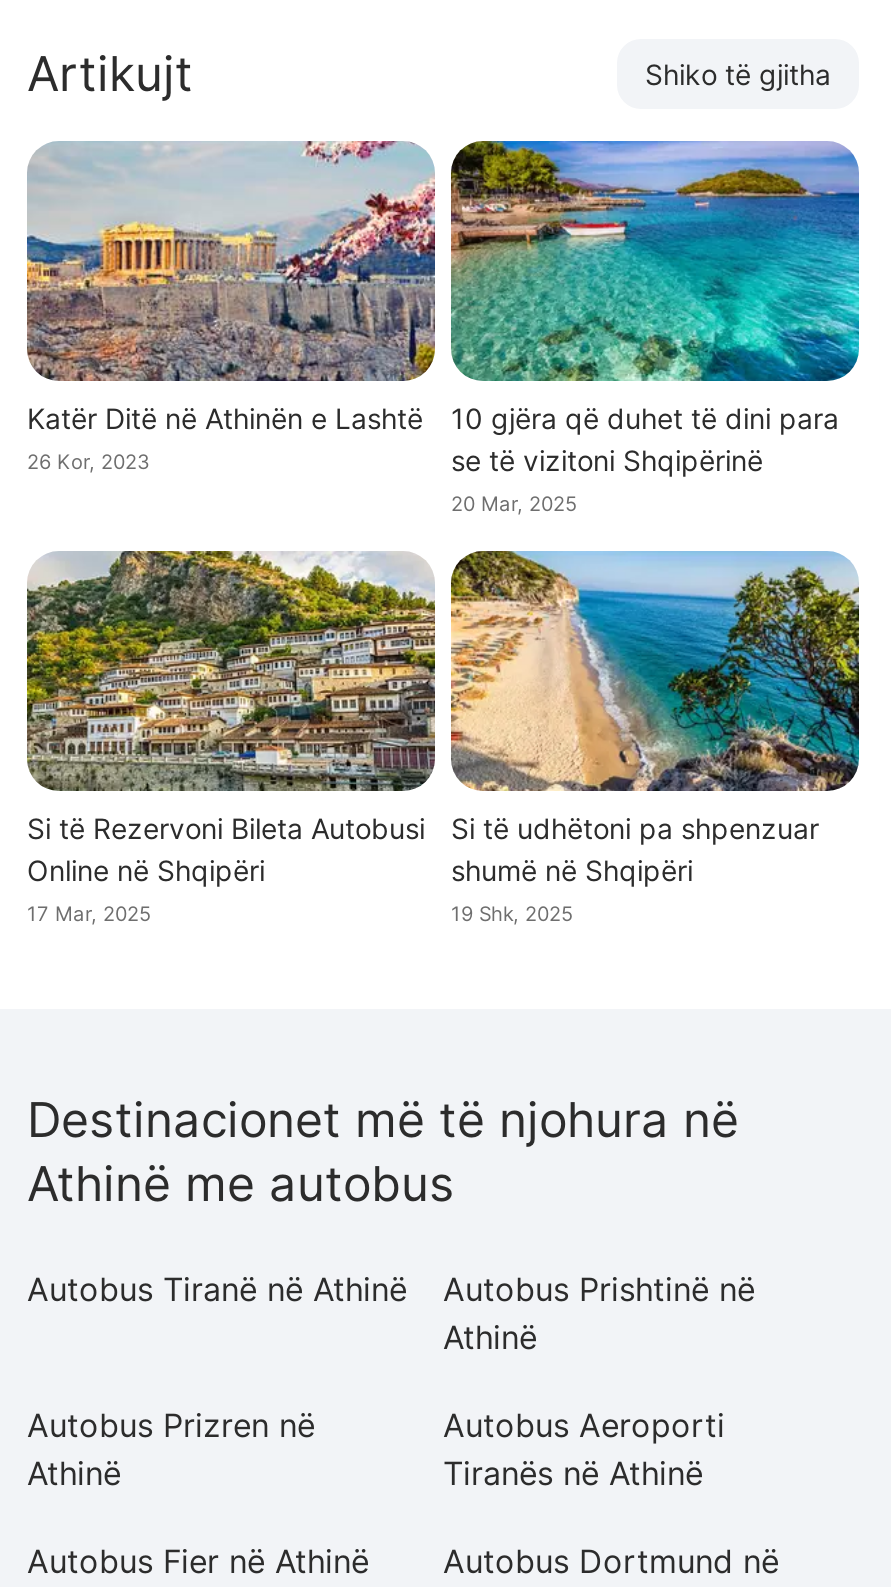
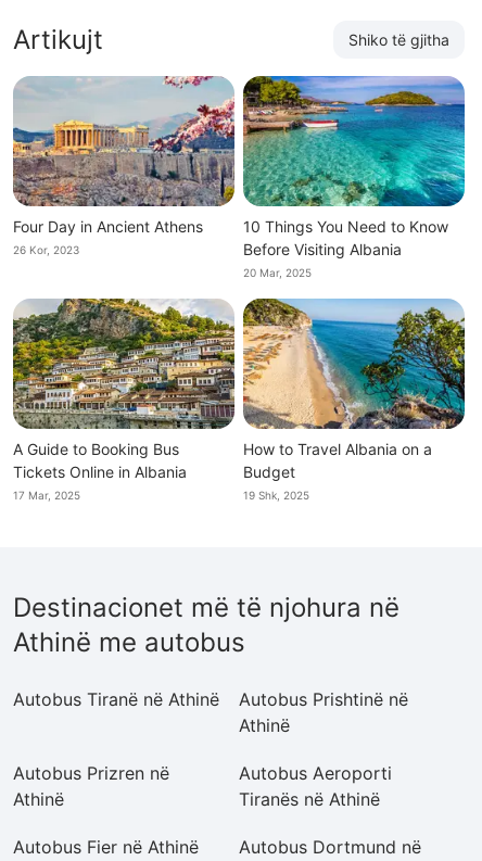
- Katër Ditë në Athinën e Lashtë
+ Four Day in Ancient Athens

- 10 gjëra që duhet të dini para
- se të vizitoni Shqipërinë
+ 10 Things You Need to Know
+ Before Visiting Albania

- Si të Rezervoni Bileta Autobusi
- Online në Shqipëri
+ A Guide to Booking Bus
+ Tickets Online in Albania

- Si të udhëtoni pa shpenzuar
- shumë në Shqipëri
+ How to Travel Albania on a
+ Budget
